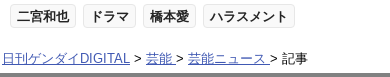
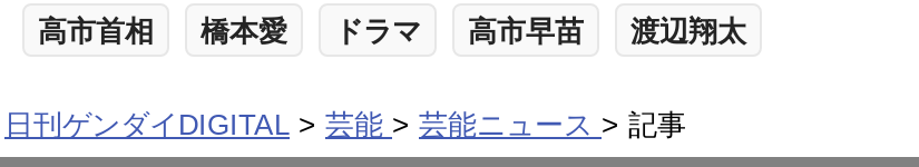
- 二宮和也
+ 高市首相
+ 橋本愛

- 橋本愛
- ハラスメント
+ 高市早苗
+ 渡辺翔太
